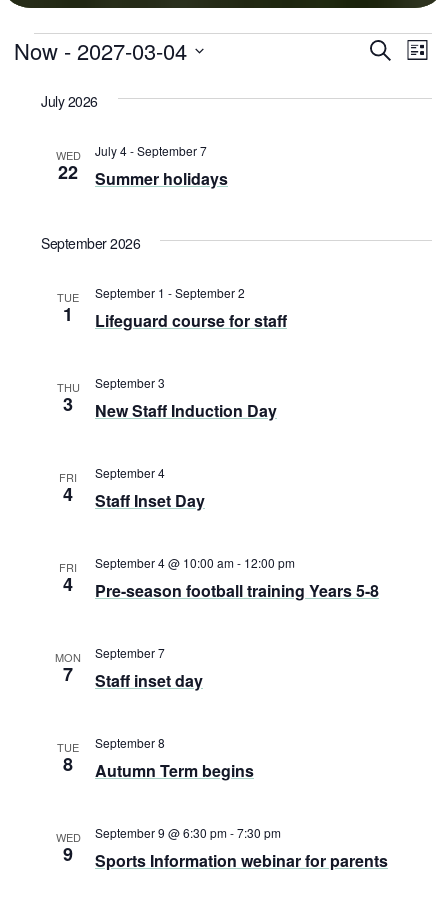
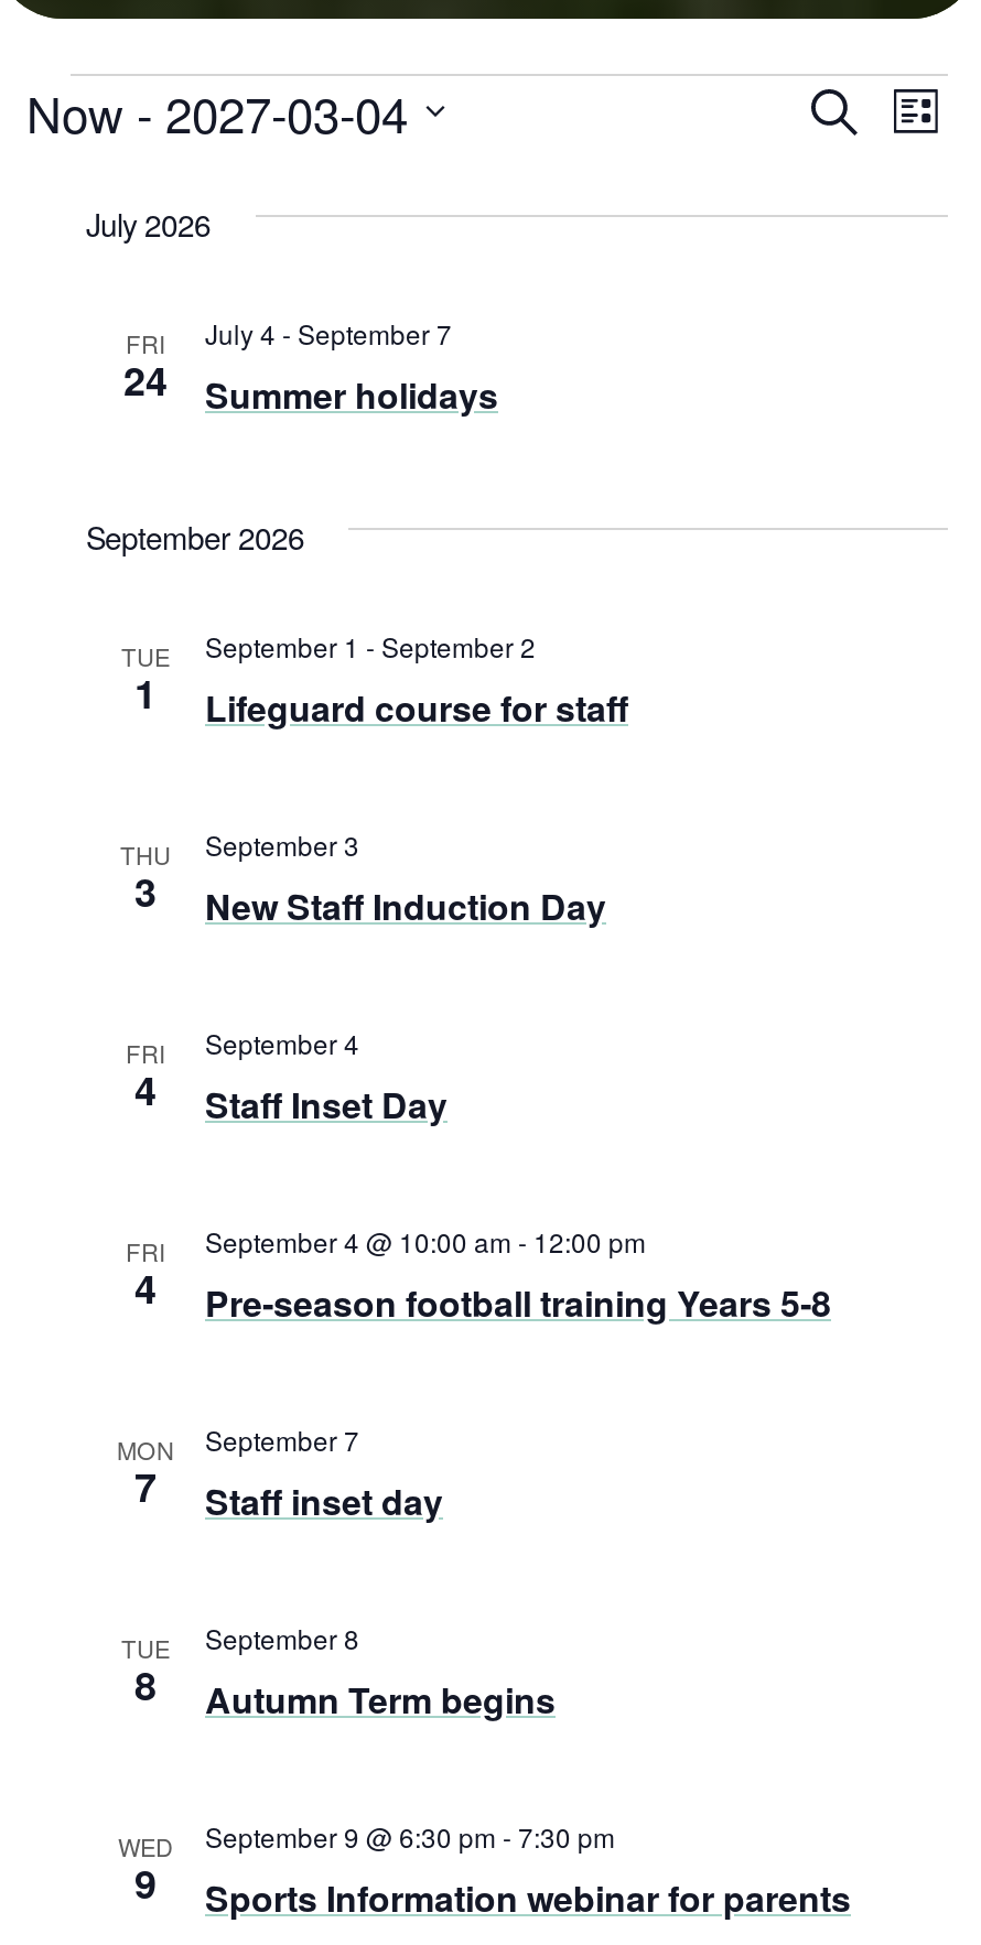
- WED
- 22
+ FRI
+ 24
